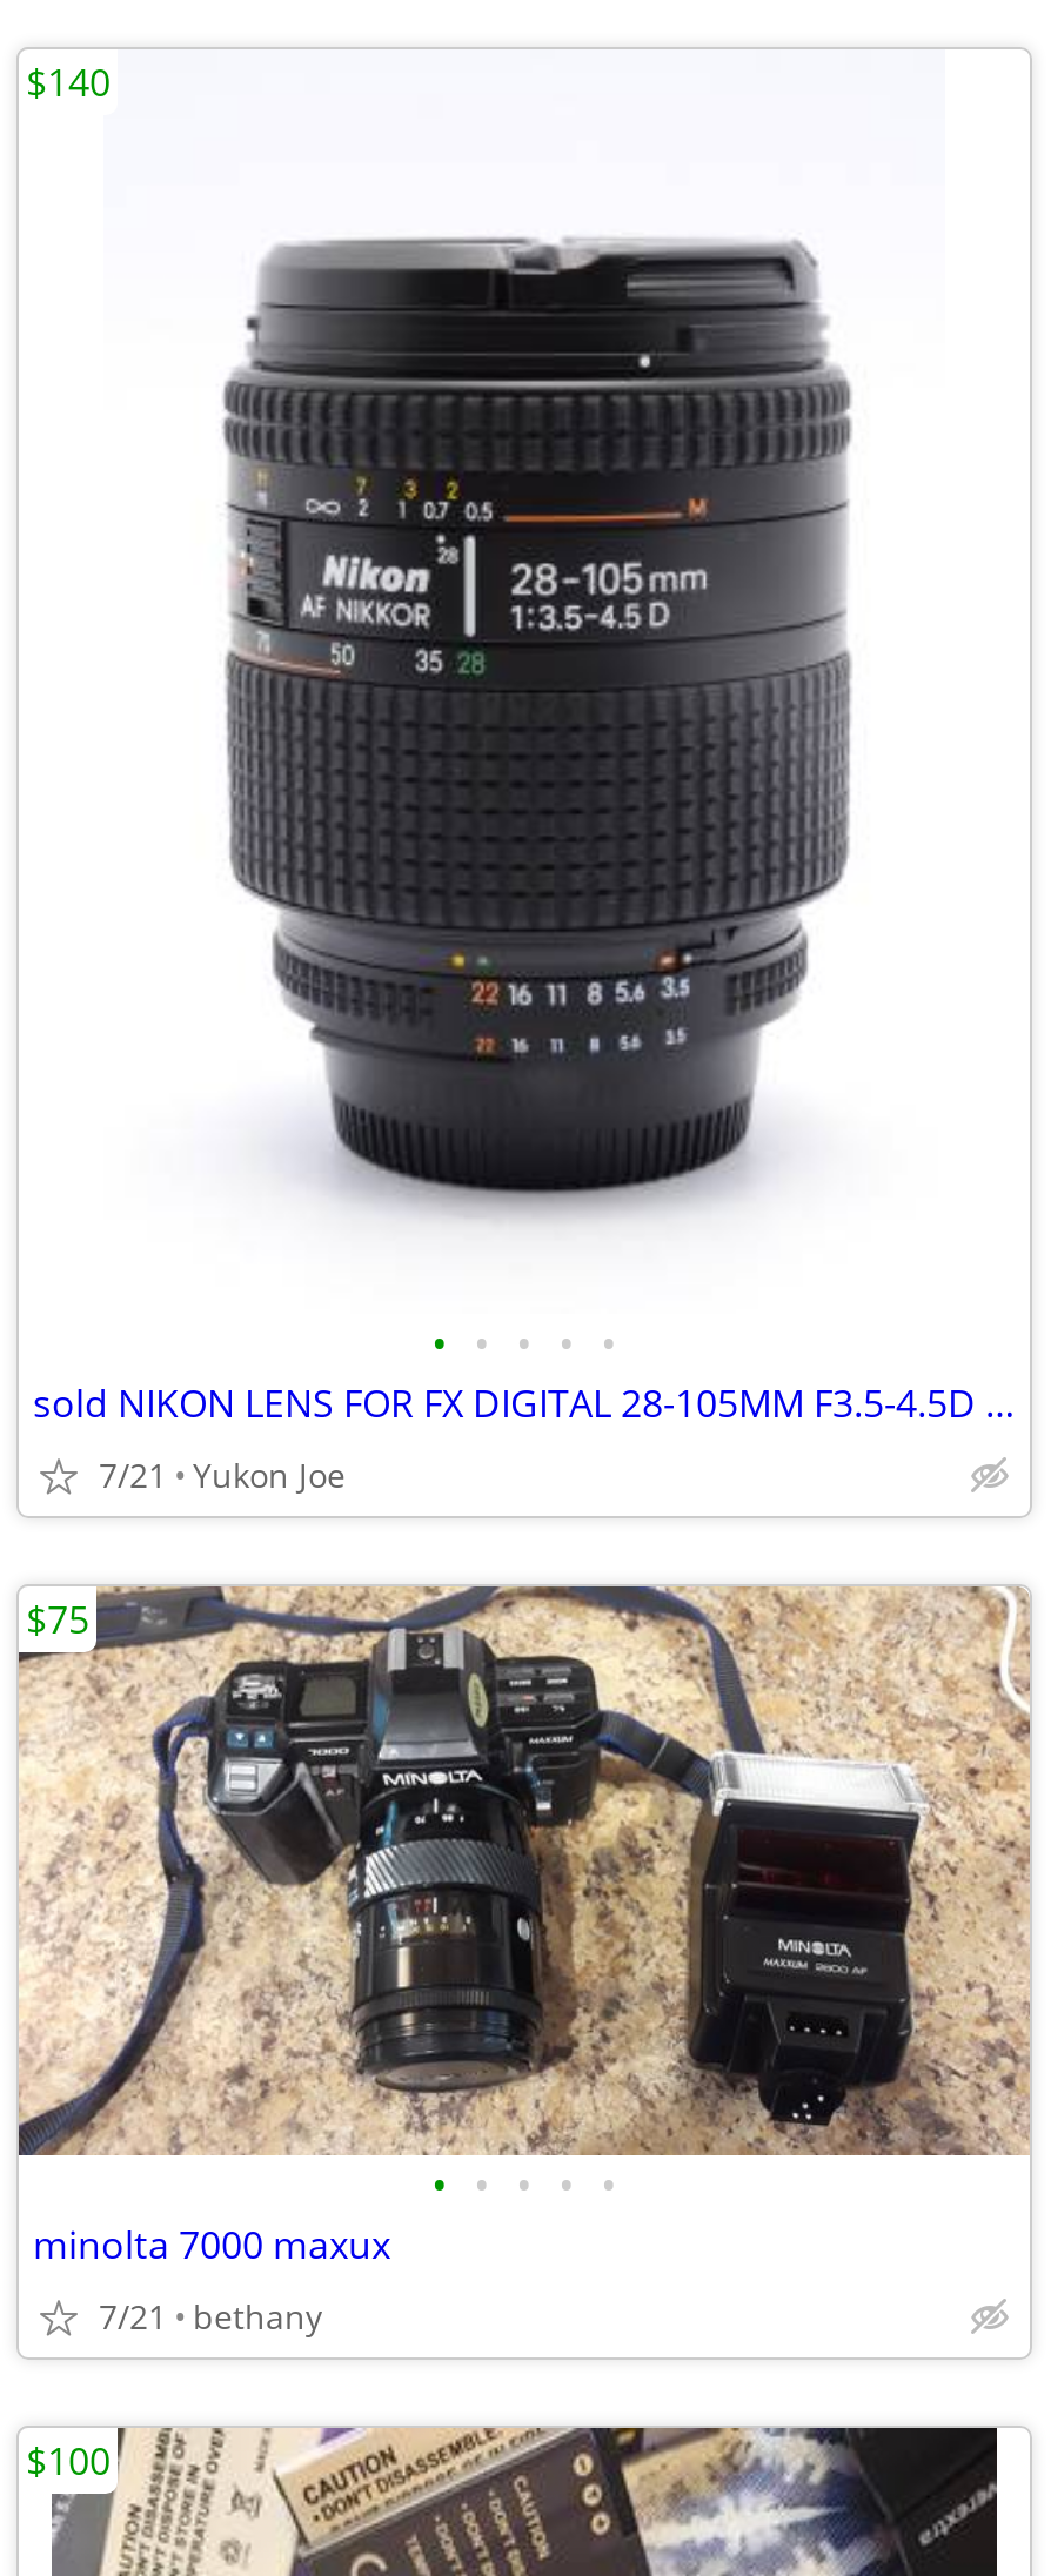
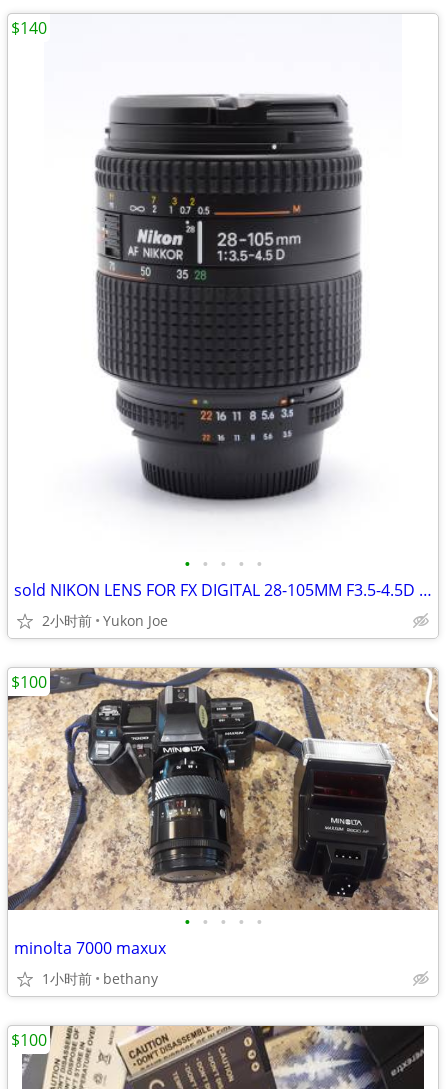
- 7/21 Yukon Joe
+ 2小时前 Yukon Joe

- $75
+ $100

- 7/21 bethany
+ 1小时前 bethany
